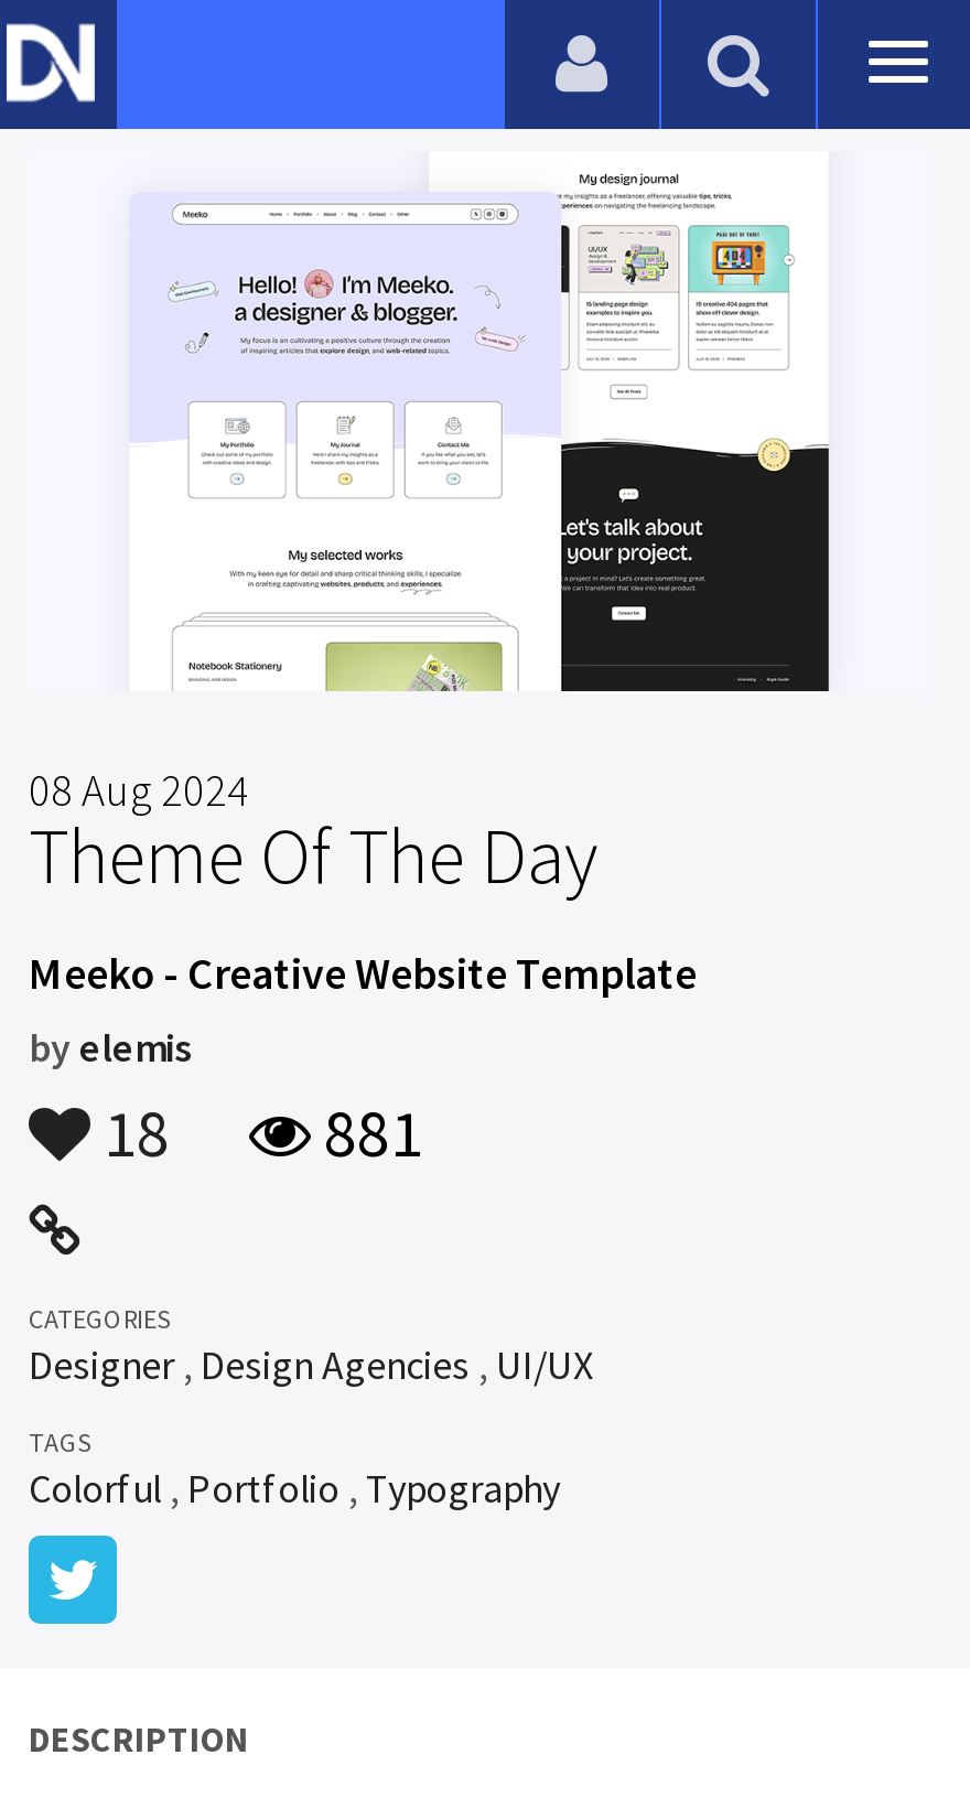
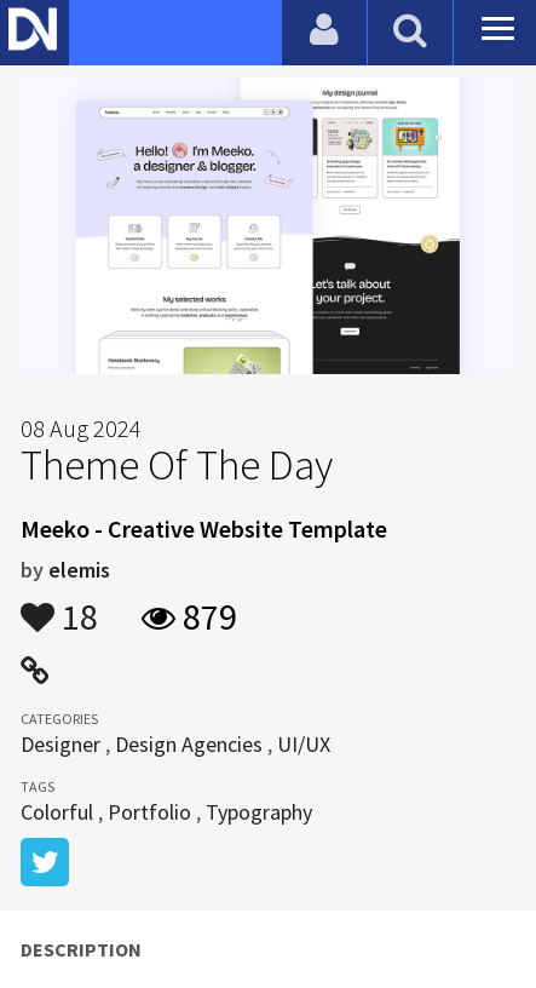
- 18 881
+ 18 879
